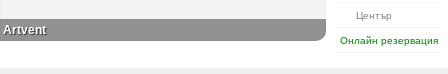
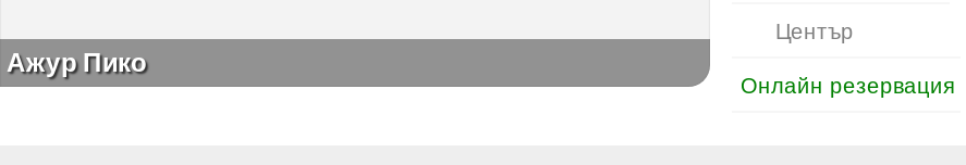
- Artvent
+ Ажур Пико
